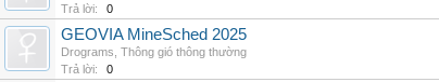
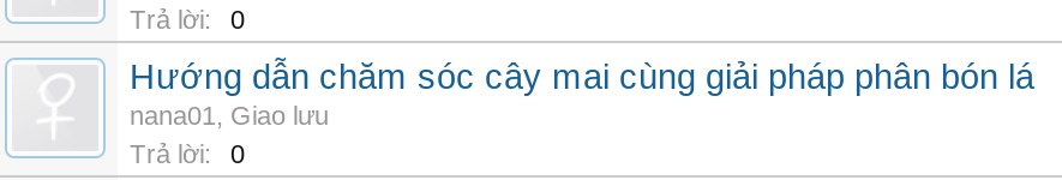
- GEOVIA MineSched 2025
- Drograms, Thông gió thông thường
+ Hướng dẫn chăm sóc cây mai cùng giải pháp phân bón lá
+ nana01, Giao lưu
